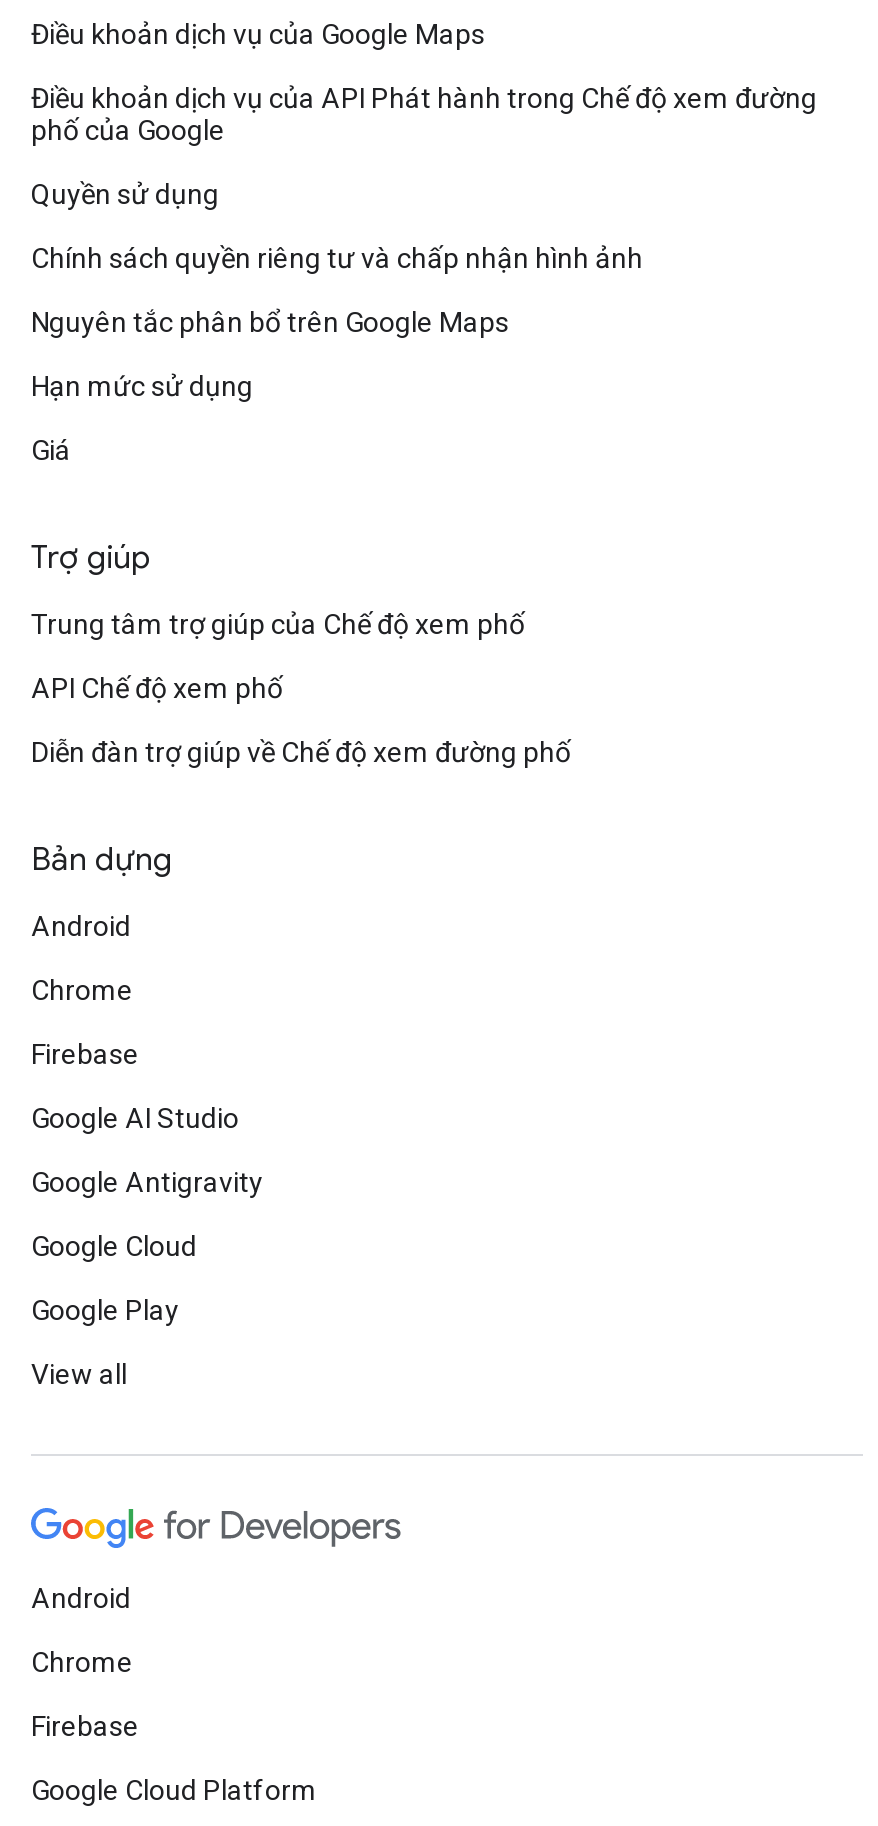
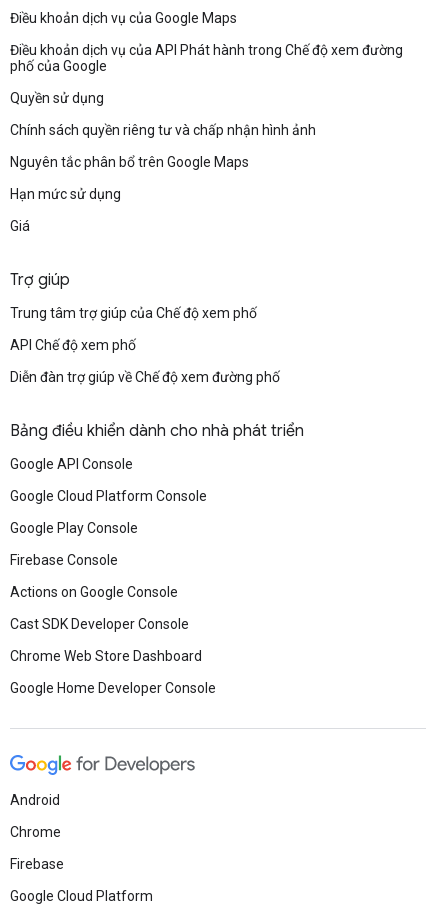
- Bản dựng
+ Bảng điều khiển dành cho nhà phát triển

- Android
+ Google API Console

- Chrome
+ Google Cloud Platform Console

- Firebase
+ Google Play Console

- Google AI Studio
+ Firebase Console

- Google Antigravity
+ Actions on Google Console

- Google Cloud
+ Cast SDK Developer Console

- Google Play
+ Chrome Web Store Dashboard

- View all
+ Google Home Developer Console
